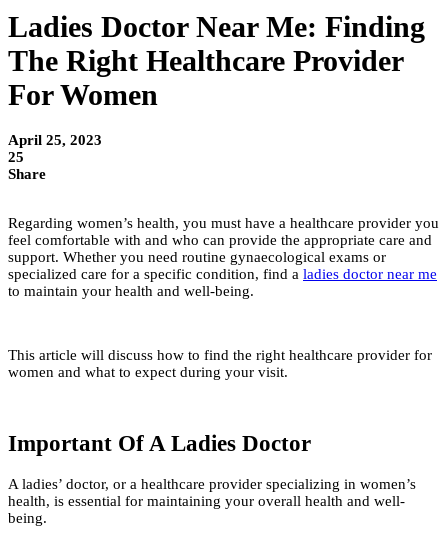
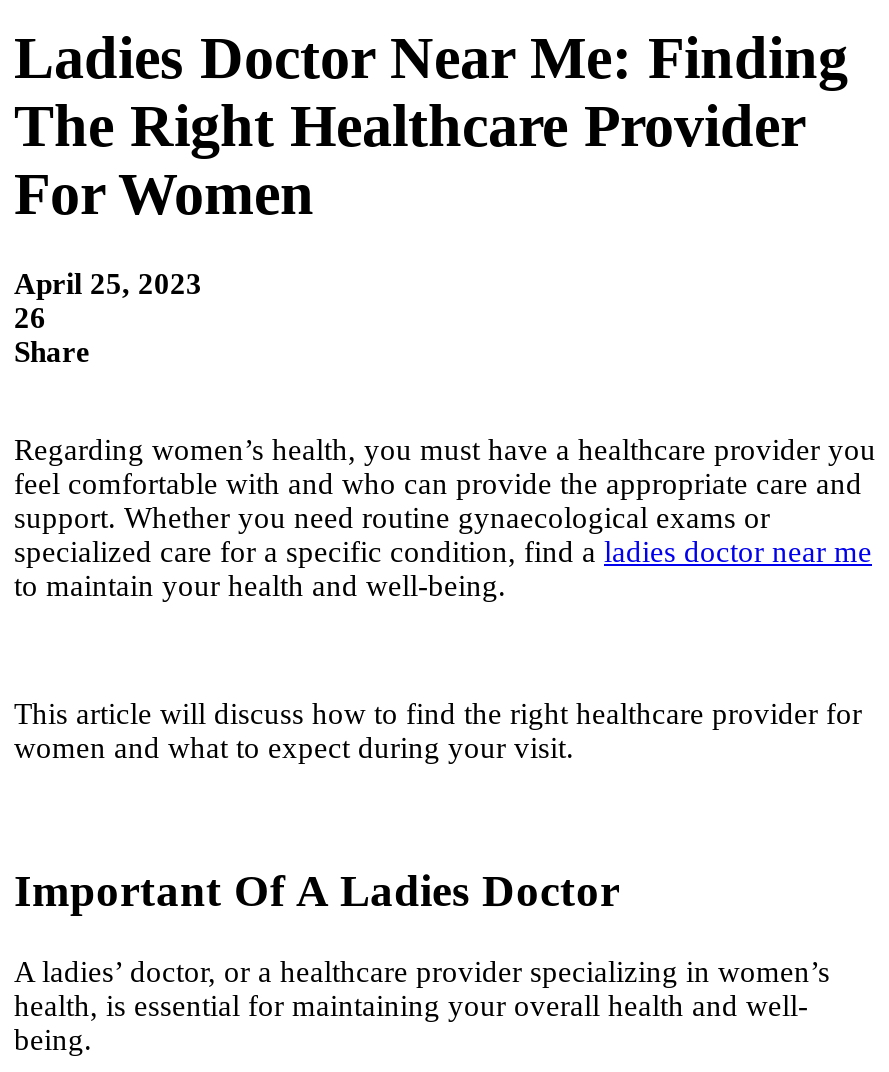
- 25
+ 26
